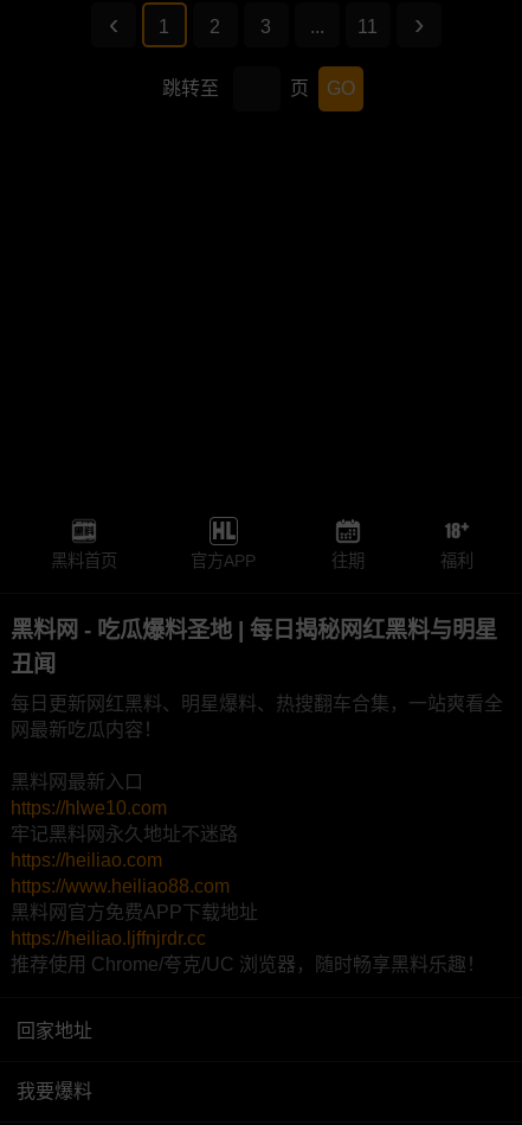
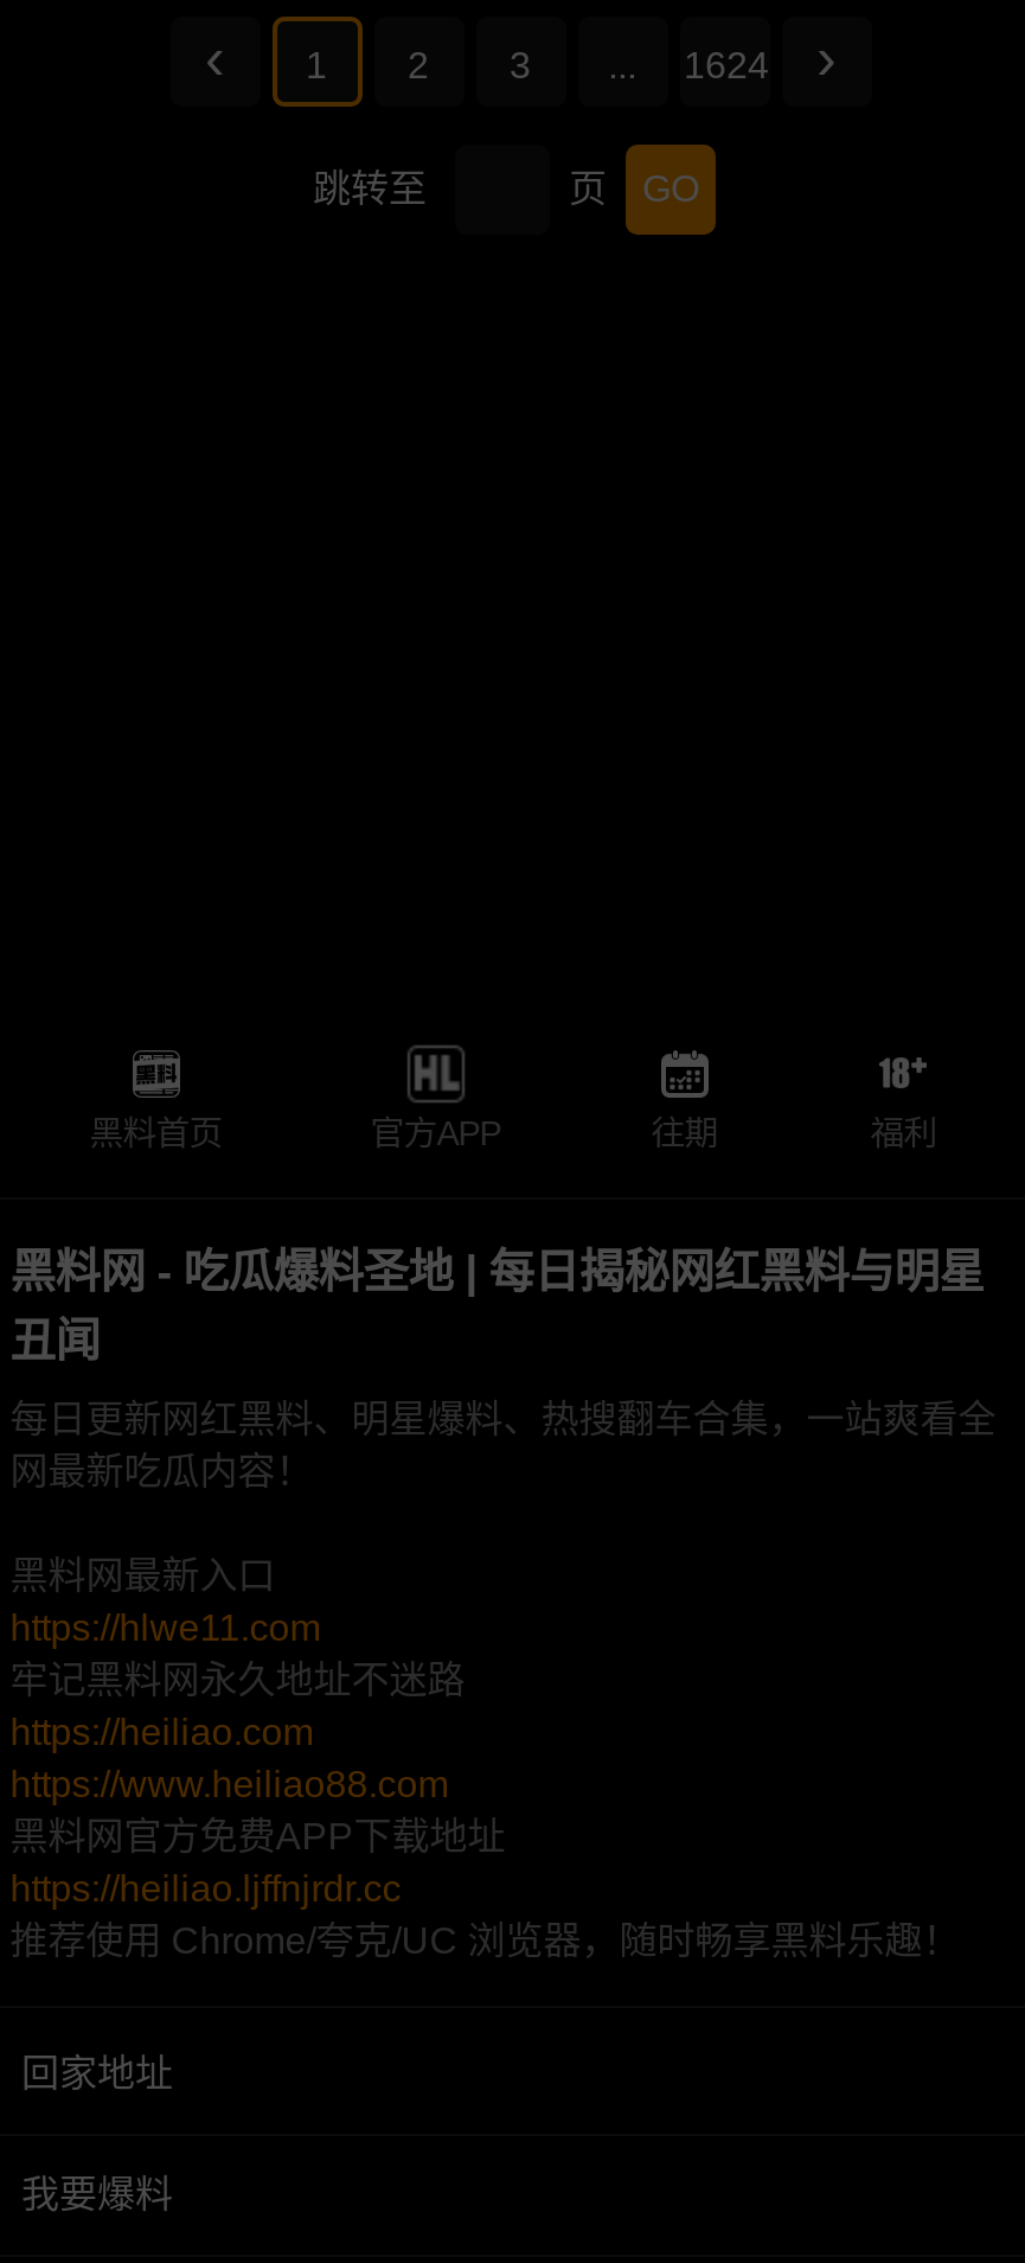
- 11
+ 1624

- https://hlwe10.com
+ https://hlwe11.com
